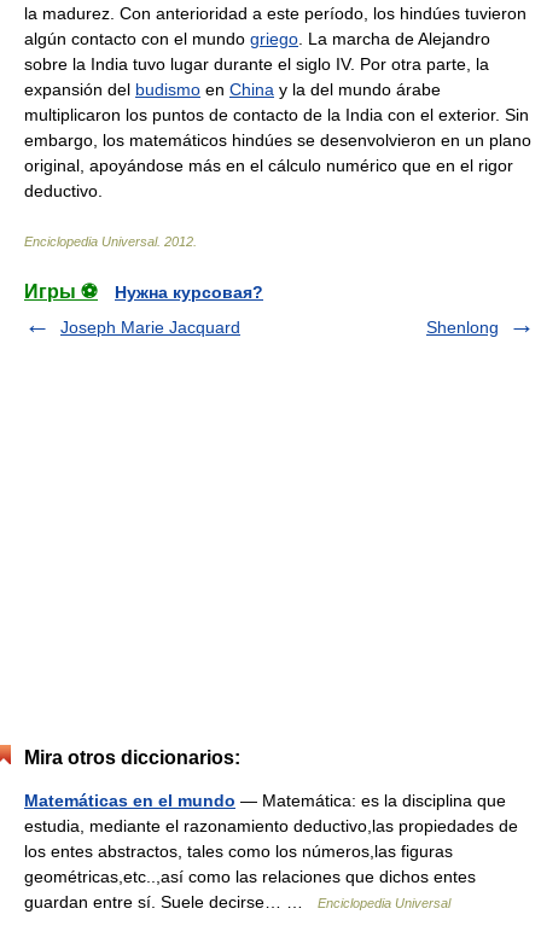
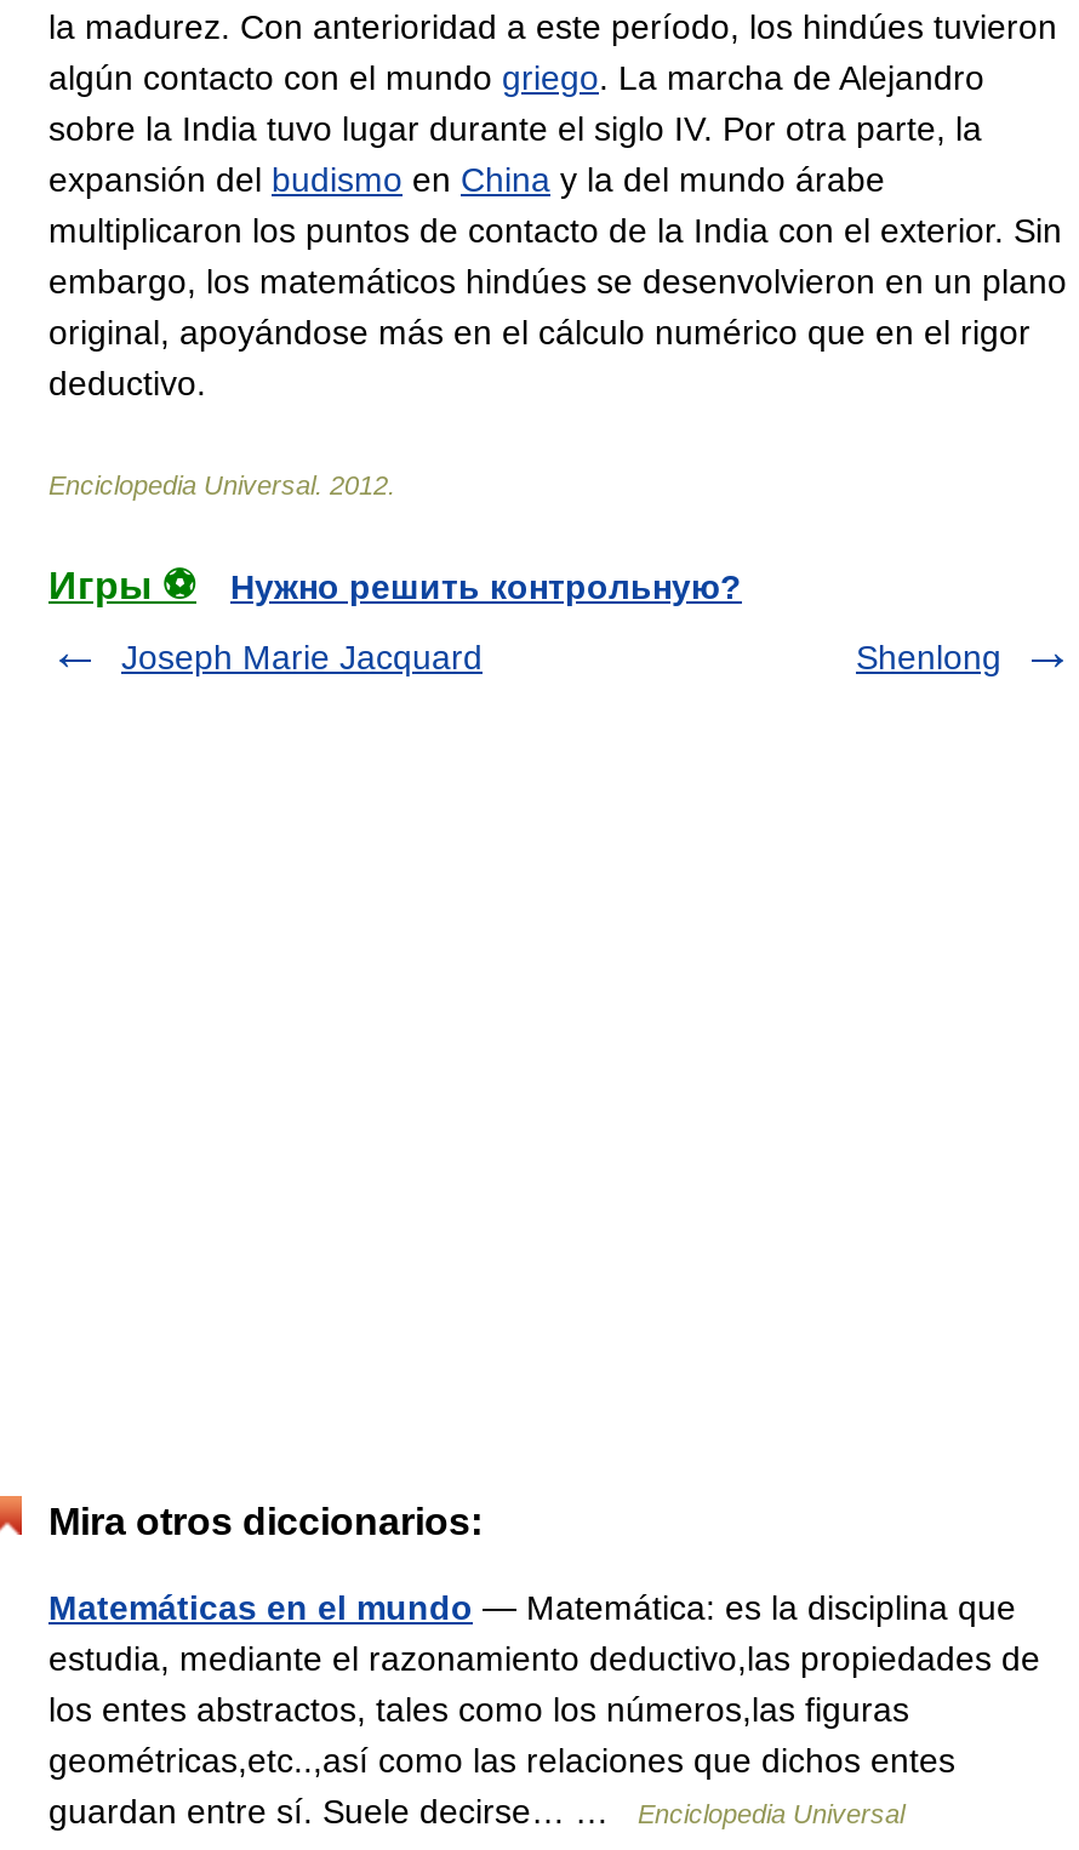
- Нужна курсовая?
+ Нужно решить контрольную?
